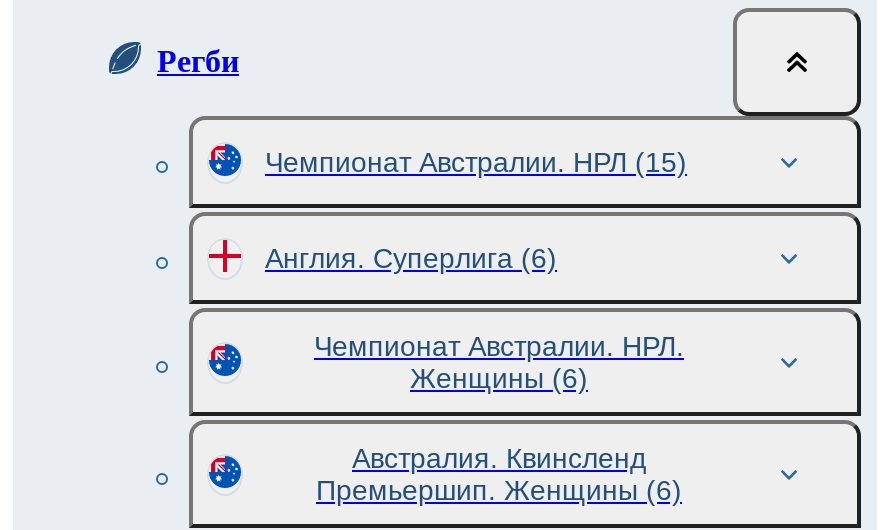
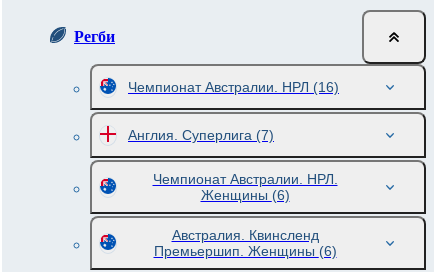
- Чемпионат Австралии. НРЛ (15)
+ Чемпионат Австралии. НРЛ (16)

- Англия. Суперлига (6)
+ Англия. Суперлига (7)
